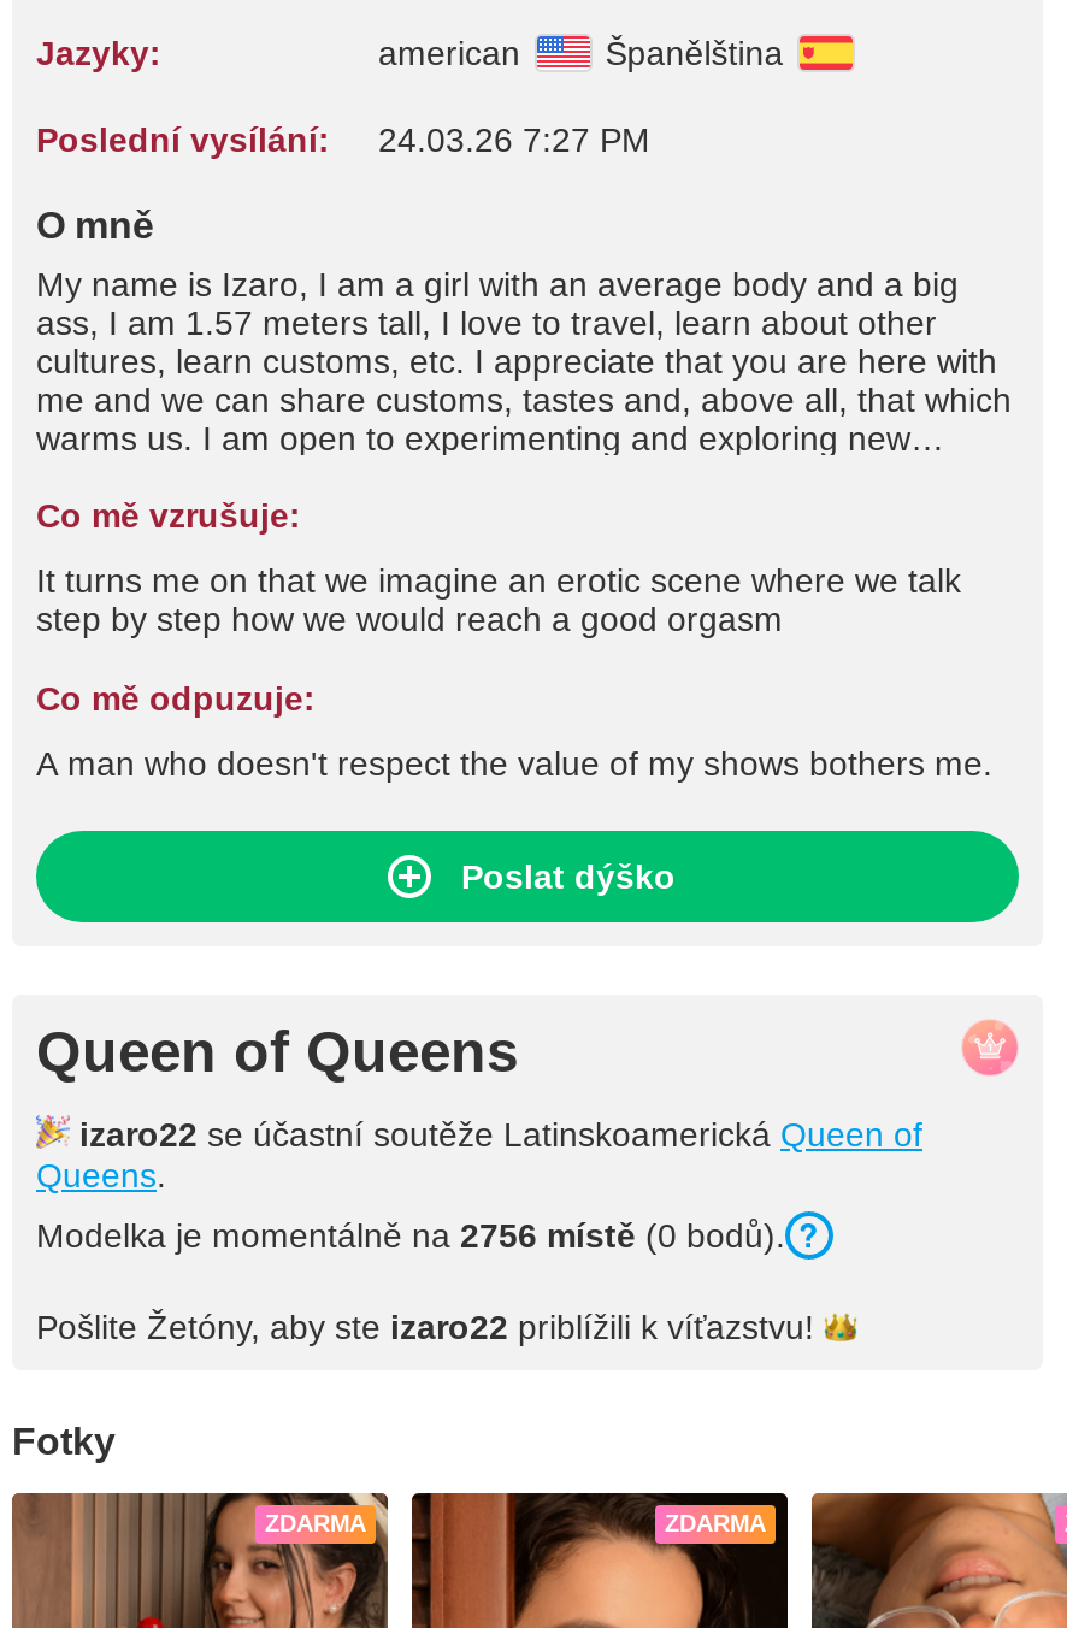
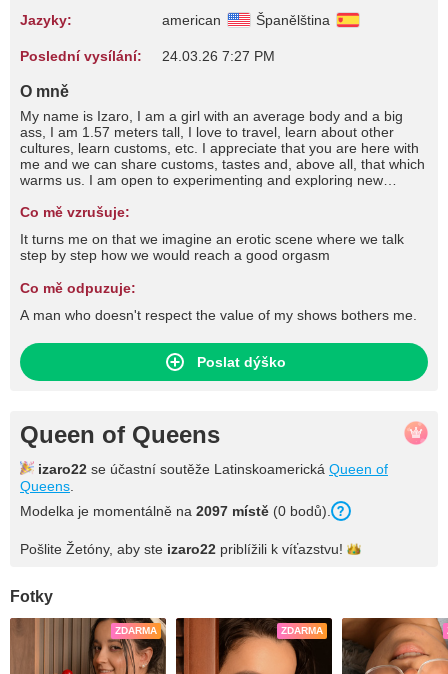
- Modelka je momentálně na 2756 místě (0 bodů).
+ Modelka je momentálně na 2097 místě (0 bodů).
